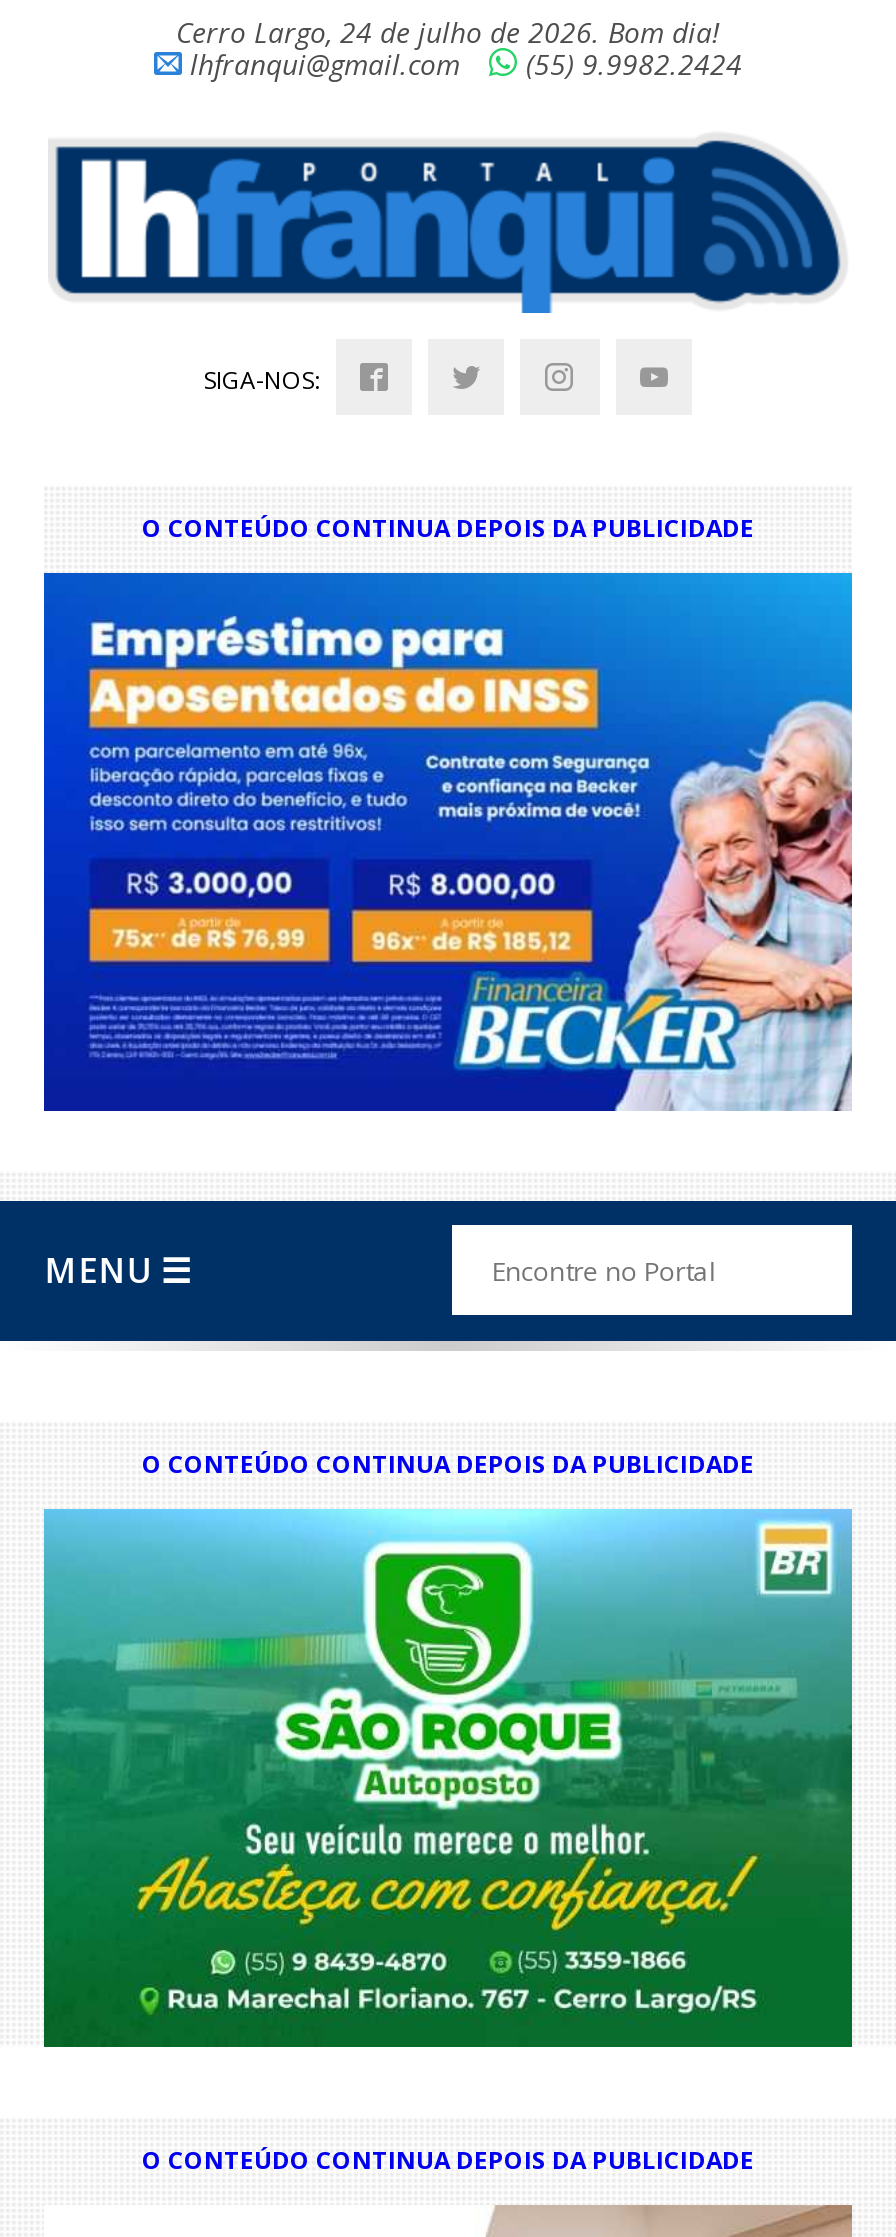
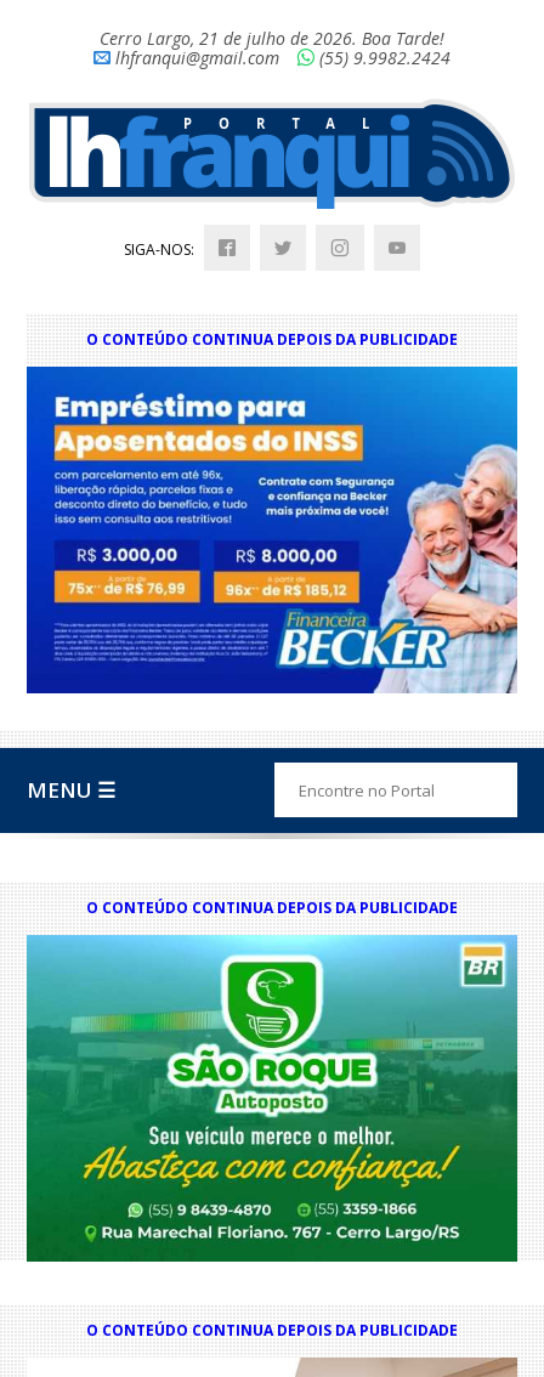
- Cerro Largo, 24 de julho de 2026. Bom dia!
+ Cerro Largo, 21 de julho de 2026. Boa Tarde!
